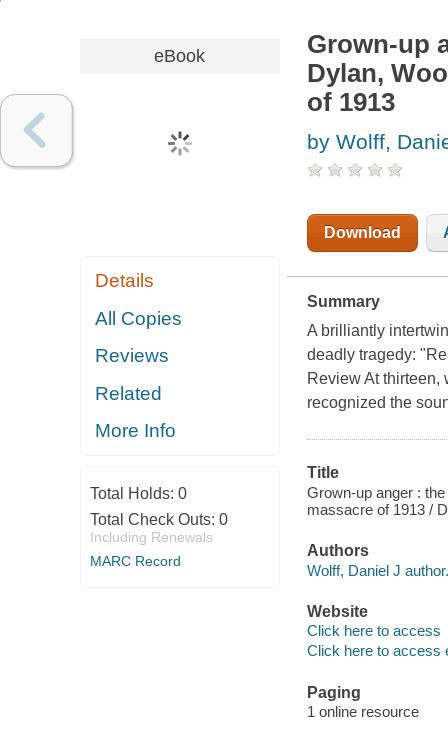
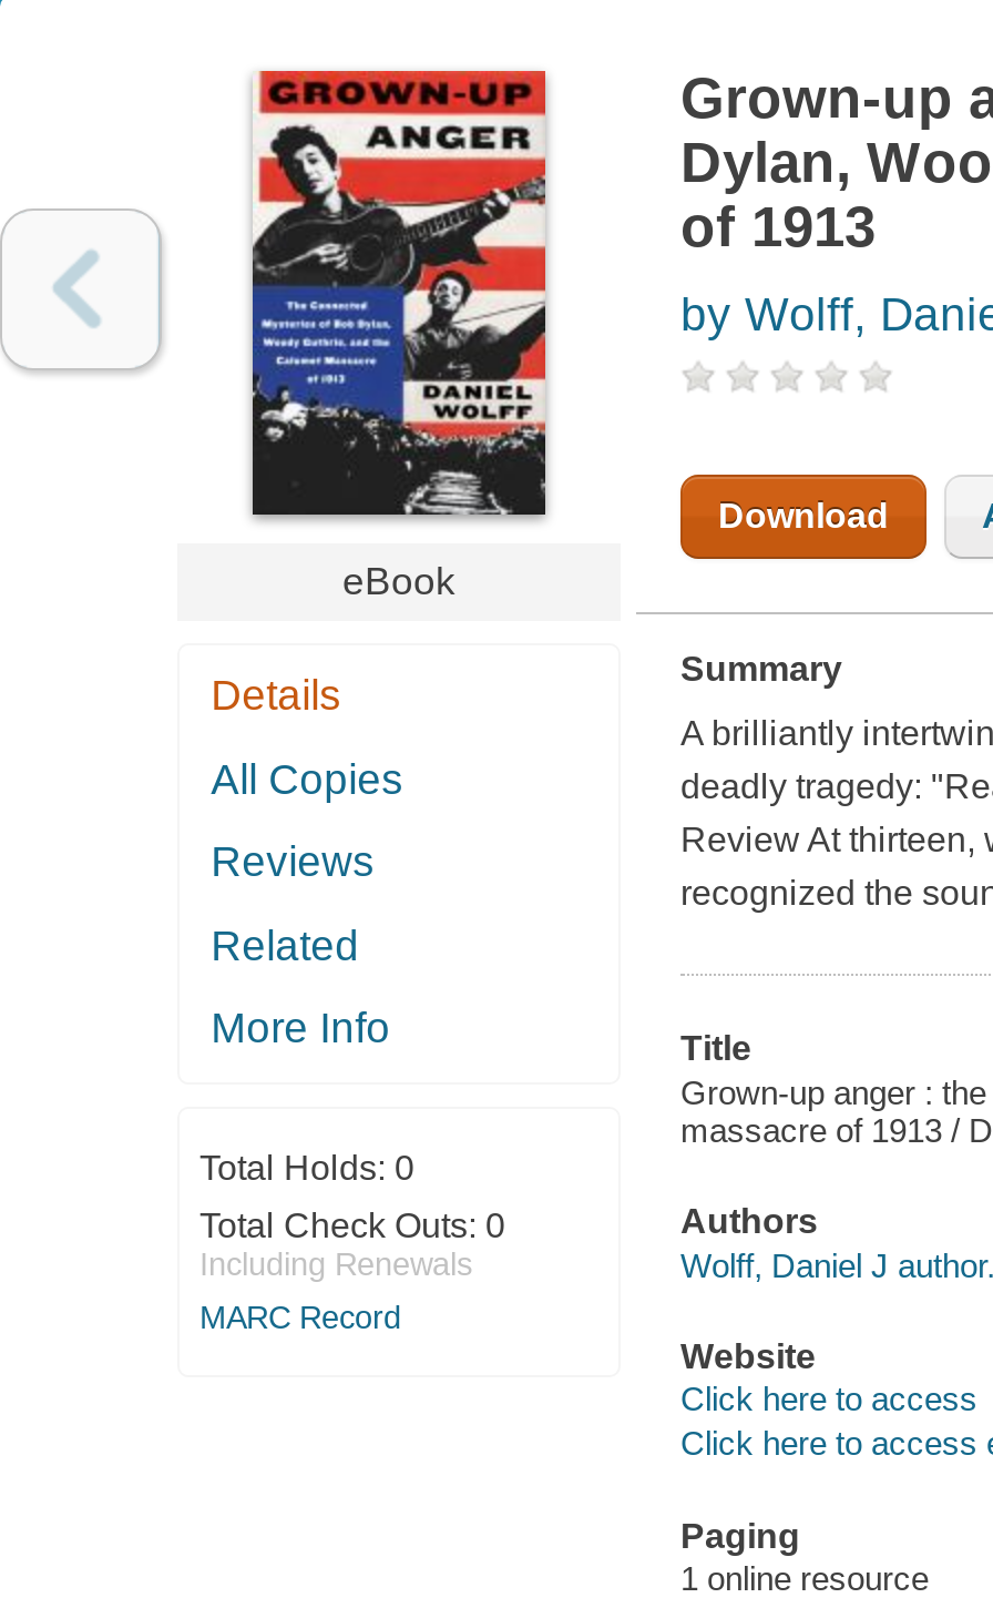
moved down: eBook

+ [image]

moved down: Details | All Copies | Reviews | ... | Including Renewals | MARC Record
